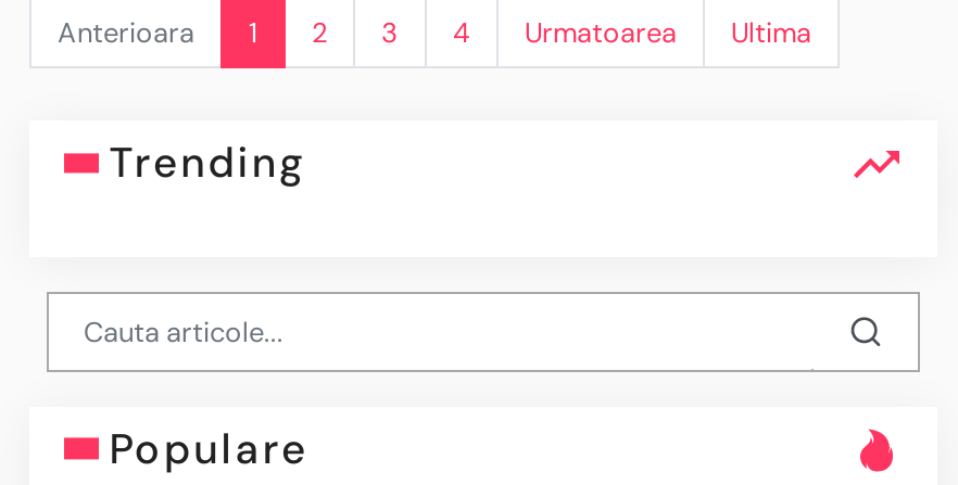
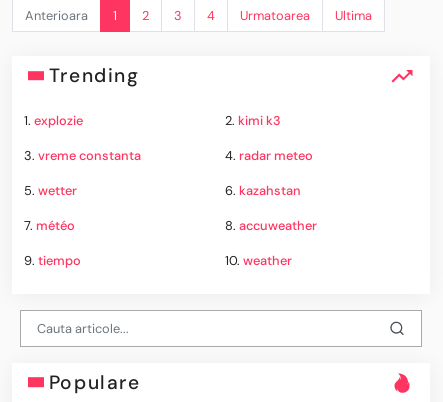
+ 1. explozie
+ 2. kimi k3
+ 3. vreme constanta
+ 4. radar meteo
+ 5. wetter
+ 6. kazahstan
+ 7. météo
+ 8. accuweather
+ 9. tiempo
+ 10. weather
